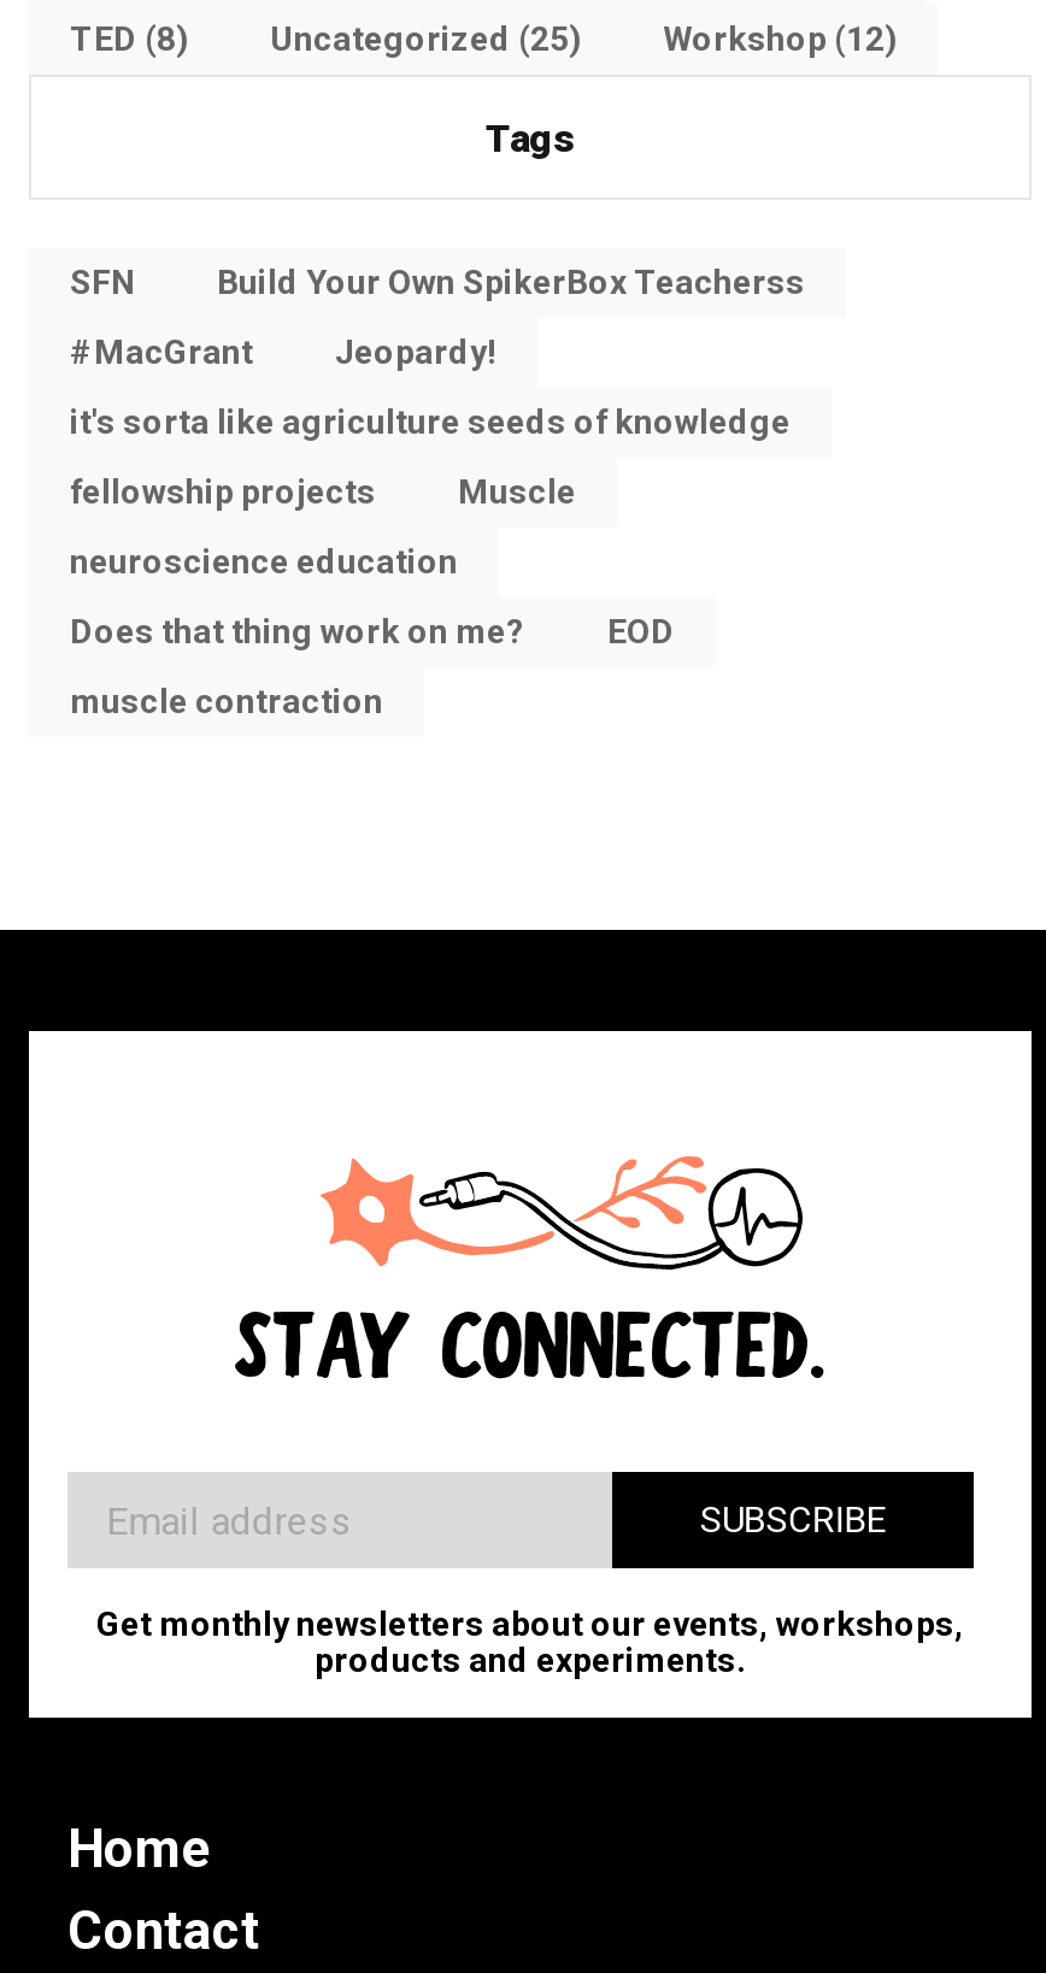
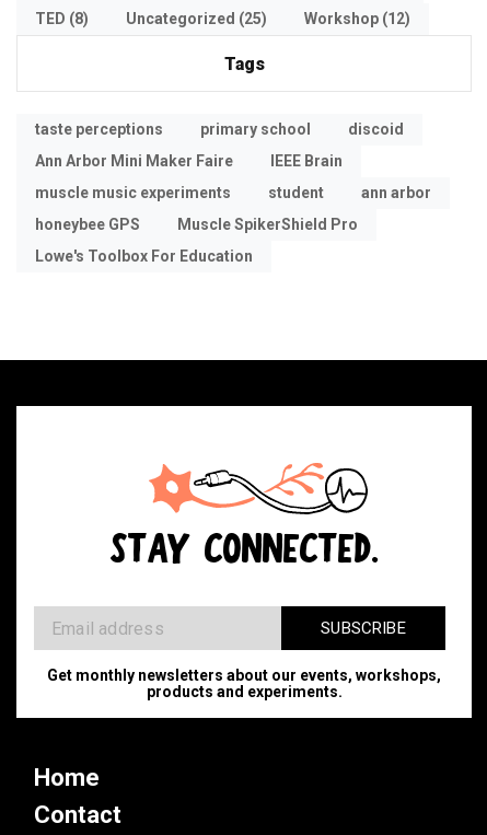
- SFN
- Build Your Own SpikerBox Teacherss
- #MacGrant
- Jeopardy!
- it's sorta like agriculture seeds of knowledge
- fellowship projects
- Muscle
- neuroscience education
- Does that thing work on me?
- EOD
- muscle contraction
+ taste perceptions
+ primary school
+ discoid
+ Ann Arbor Mini Maker Faire
+ IEEE Brain
+ muscle music experiments
+ student
+ ann arbor
+ honeybee GPS
+ Muscle SpikerShield Pro
+ Lowe's Toolbox For Education
